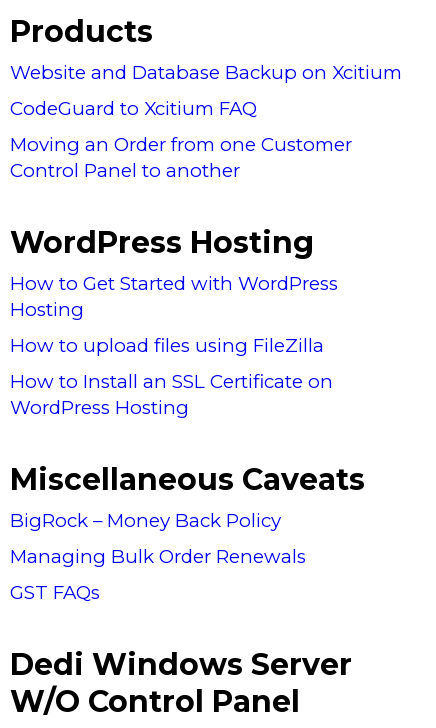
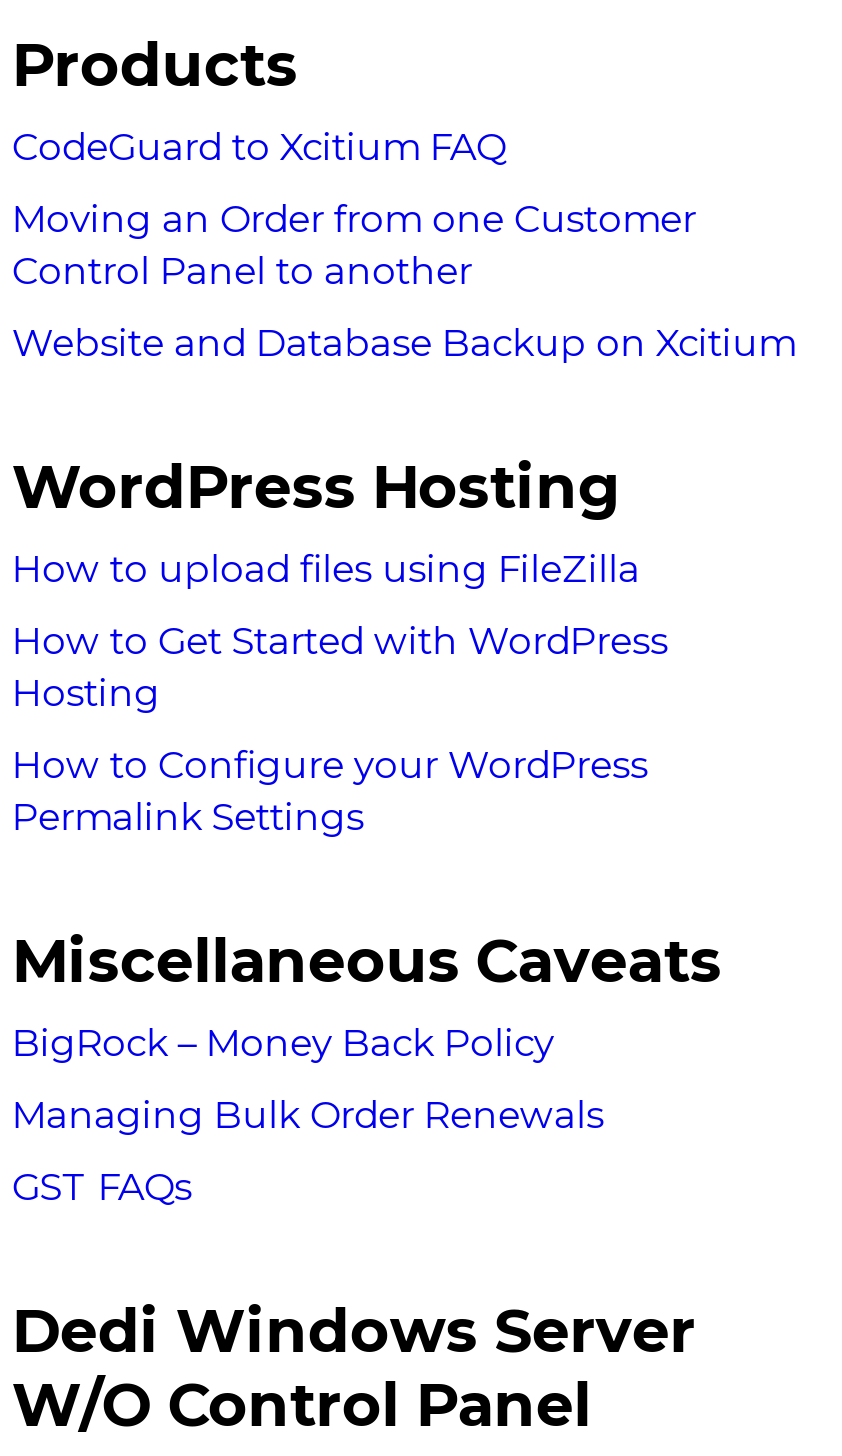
moved down: Website and Database Backup on Xcitium

moved up: CodeGuard to Xcitium FAQ | Moving an Order from one Customer | Control Panel to another

moved down: How to Get Started with WordPress | Hosting

moved up: How to upload files using FileZilla

- How to Install an SSL Certificate on
- WordPress Hosting
+ How to Configure your WordPress
+ Permalink Settings
